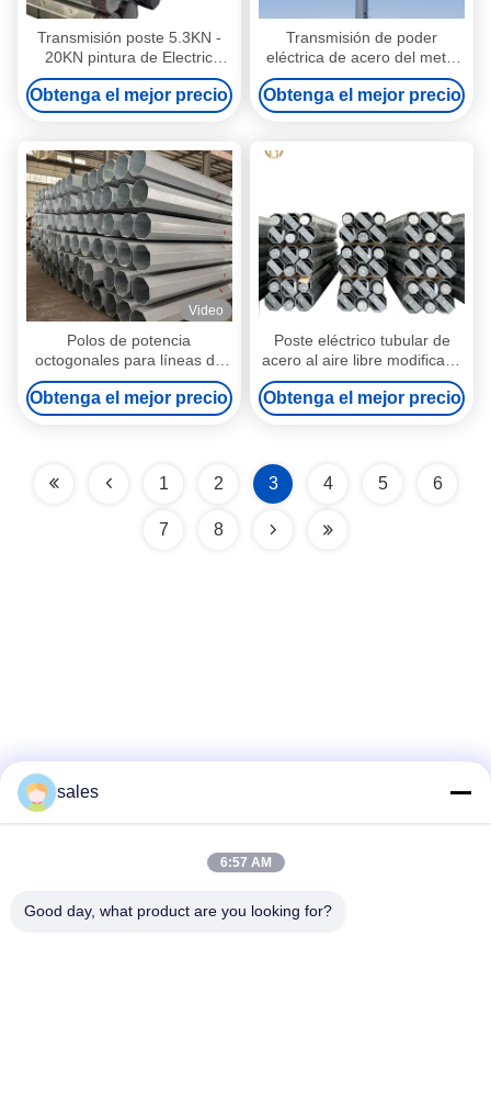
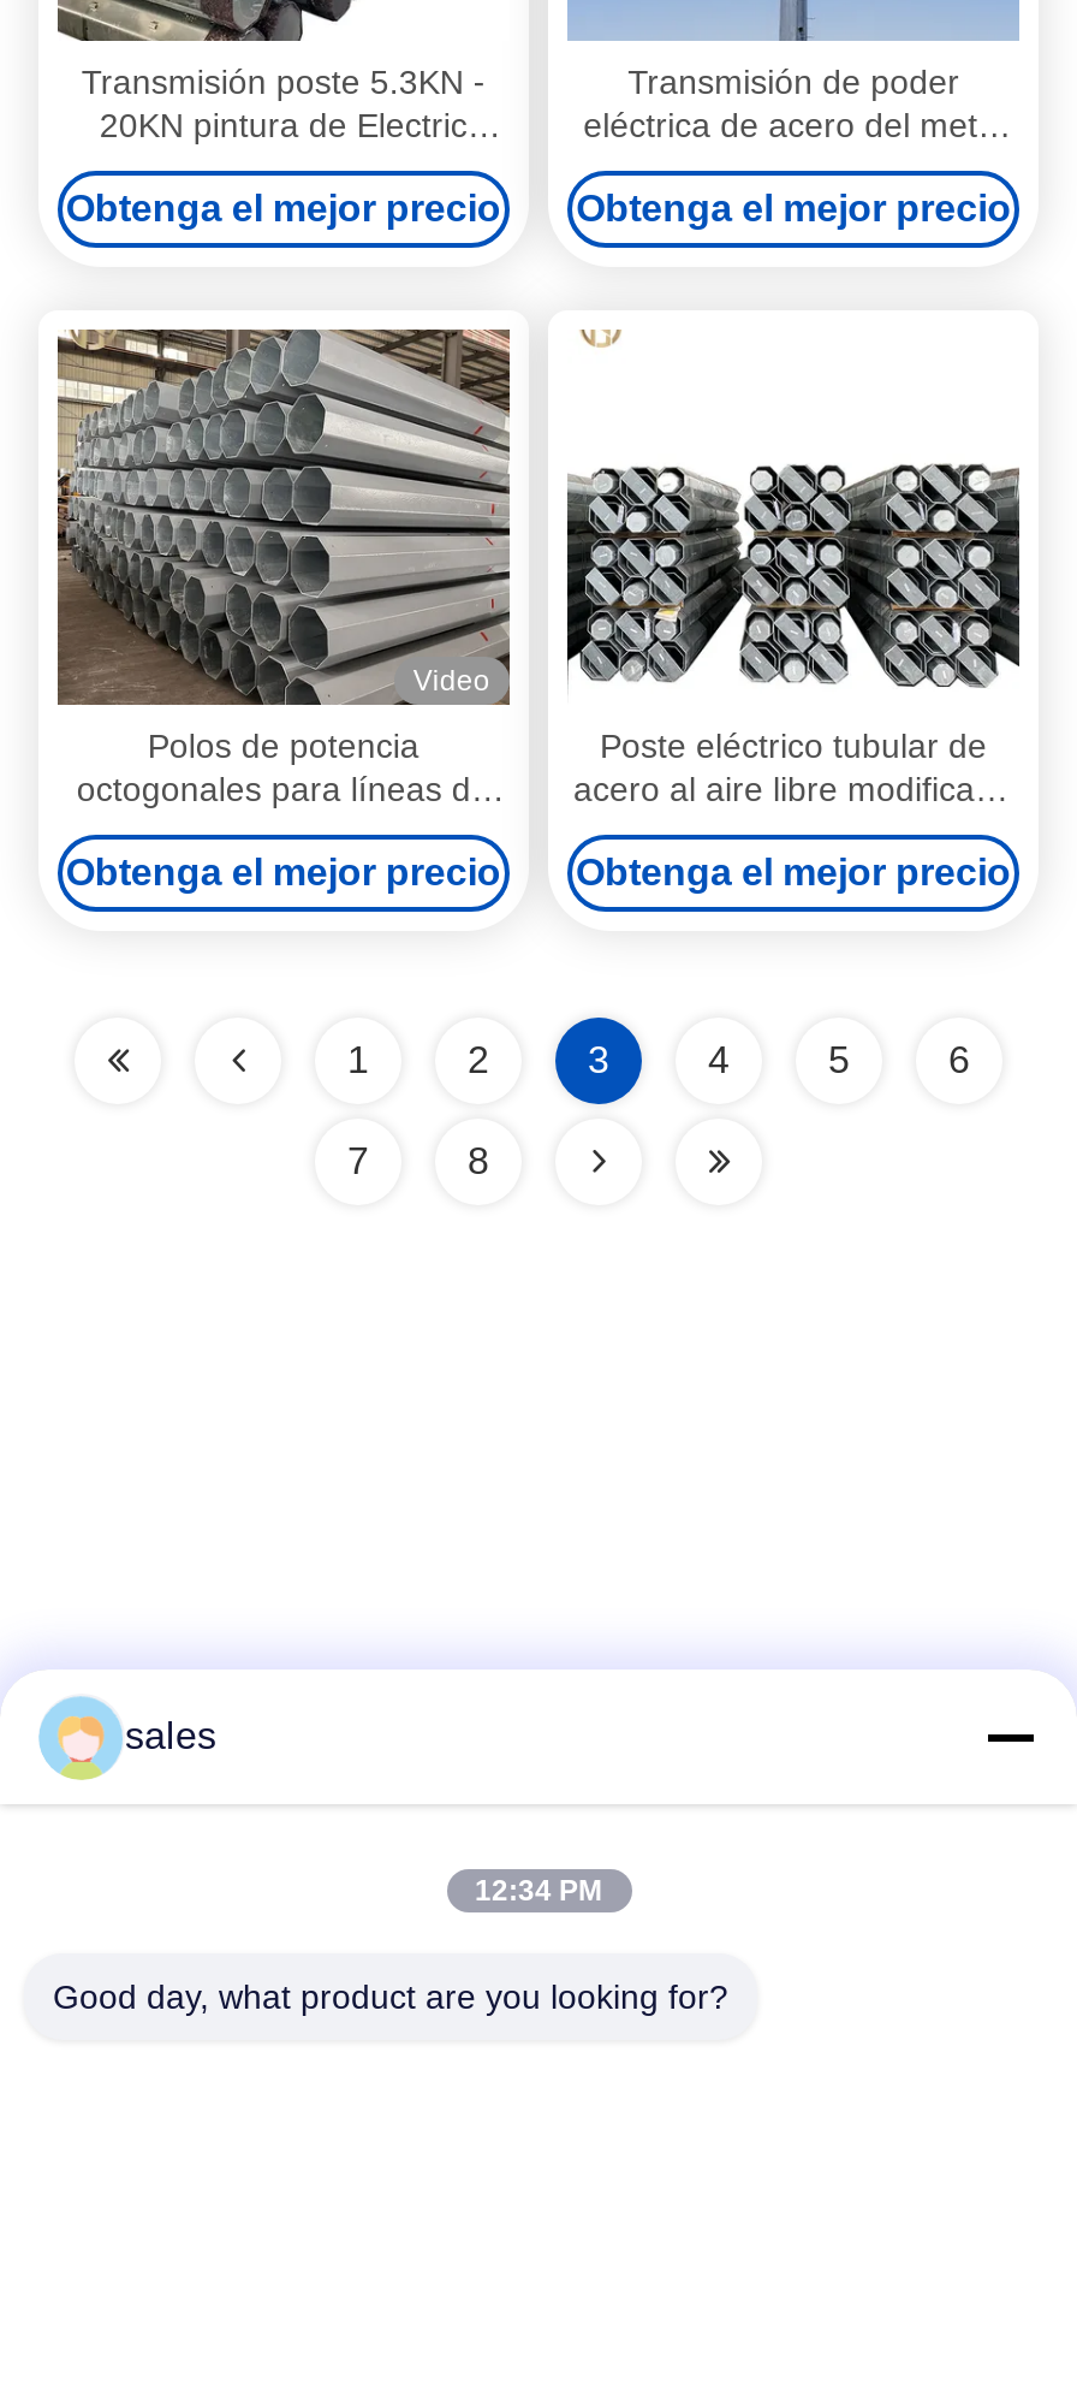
- 6:57 AM
+ 12:34 PM
